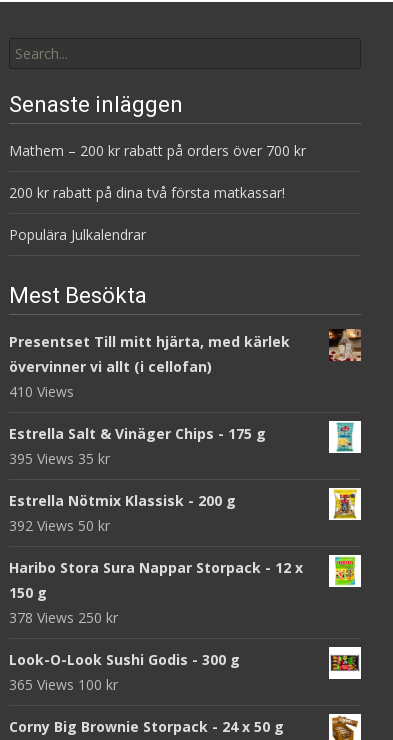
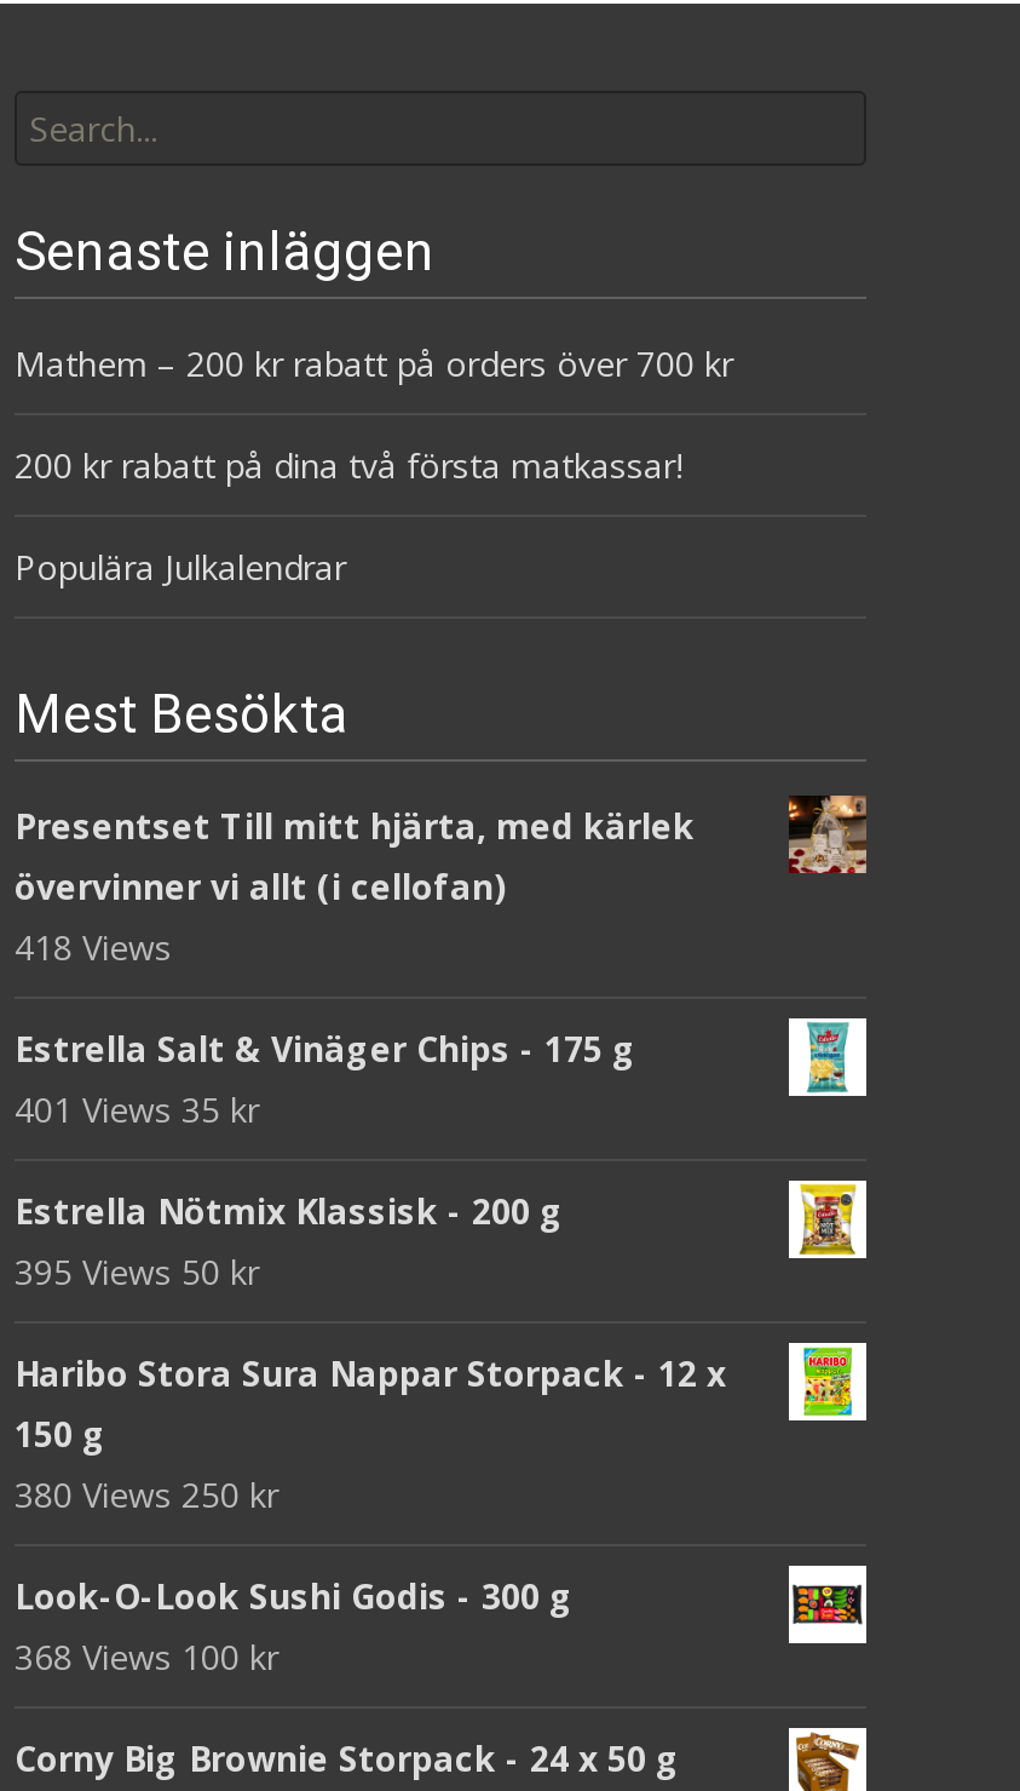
- 410 Views
+ 418 Views

- 395 Views 35 kr
+ 401 Views 35 kr

- 392 Views 50 kr
+ 395 Views 50 kr

- 378 Views 250 kr
+ 380 Views 250 kr

- 365 Views 100 kr
+ 368 Views 100 kr
